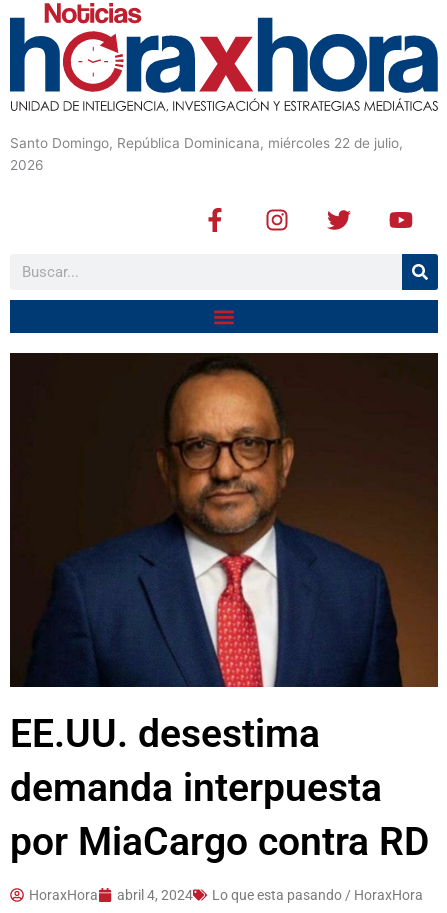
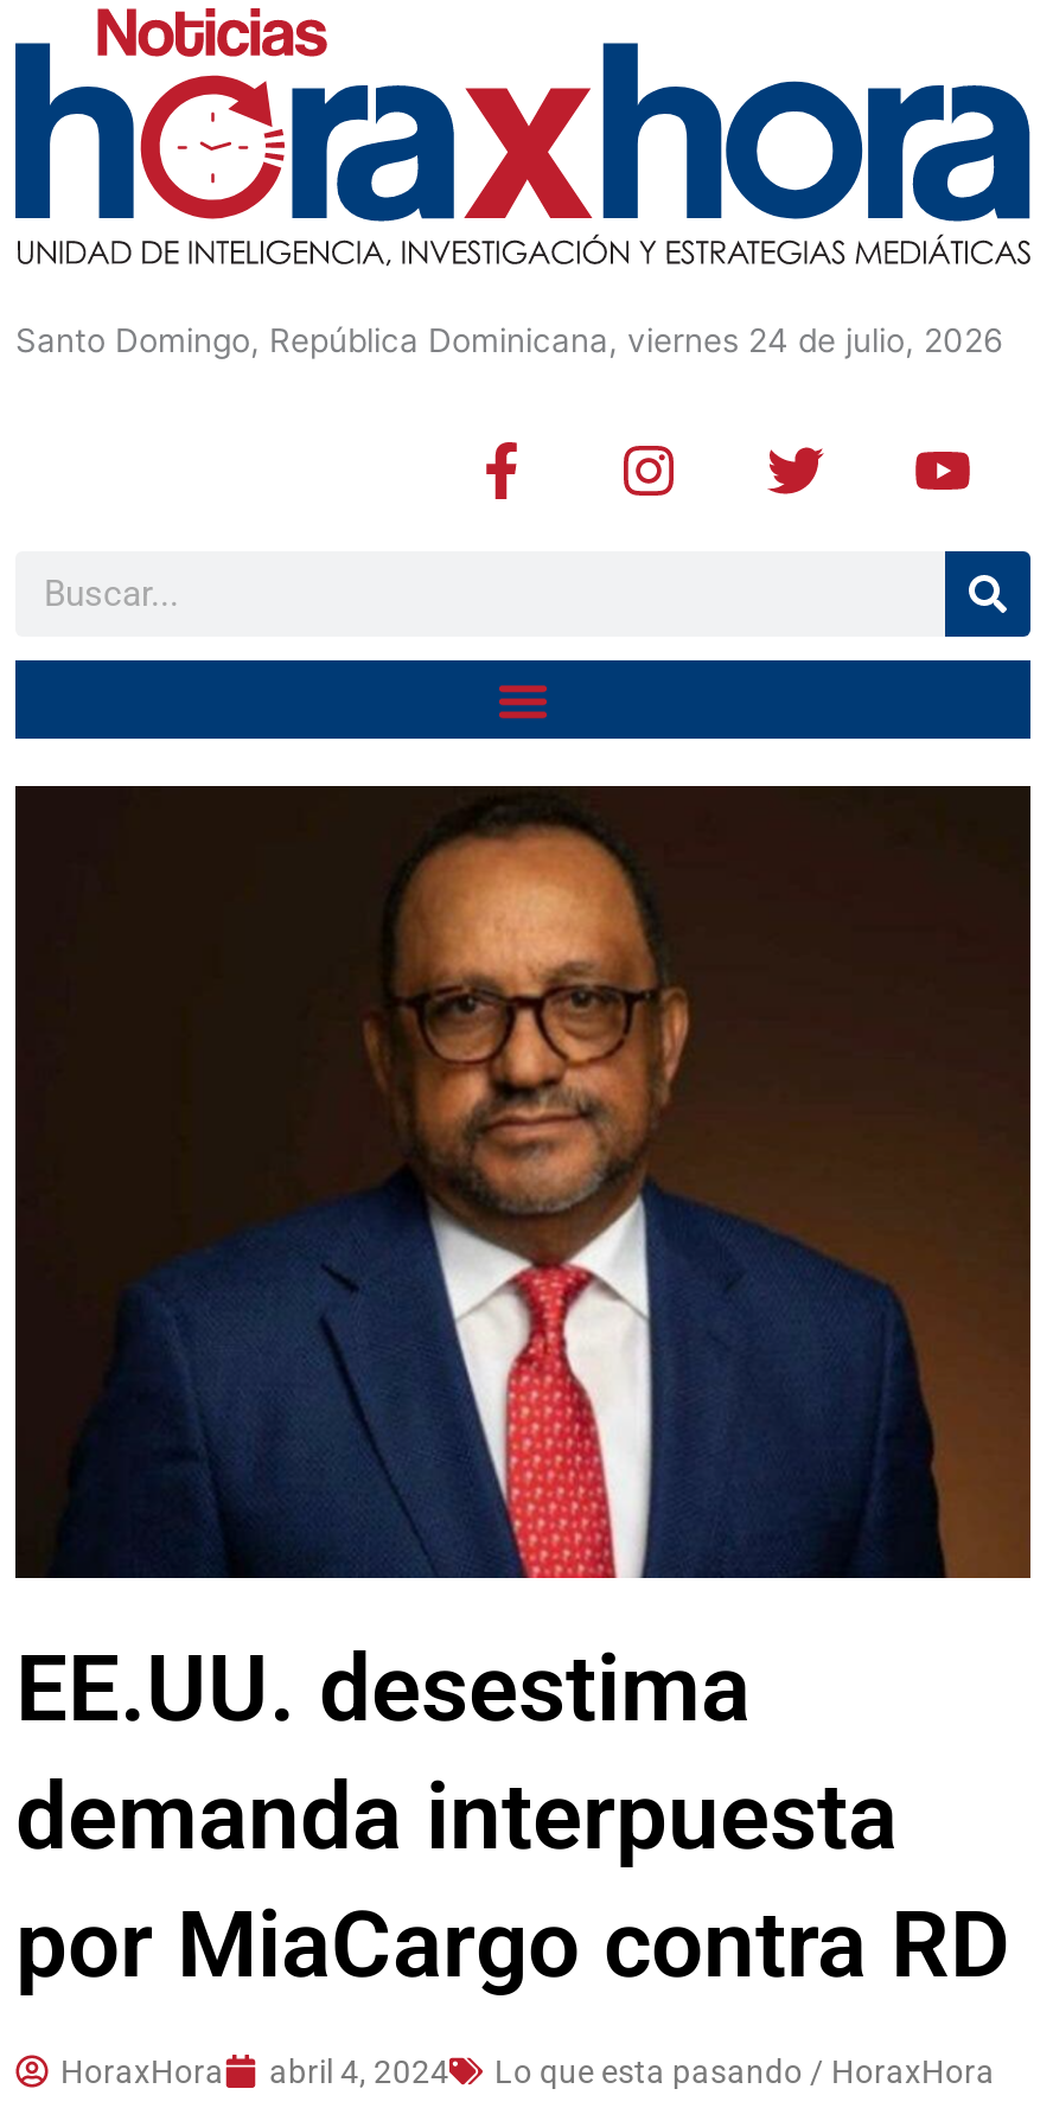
- Santo Domingo, República Dominicana, miércoles 22 de julio,
- 2026
+ Santo Domingo, República Dominicana, viernes 24 de julio, 2026
